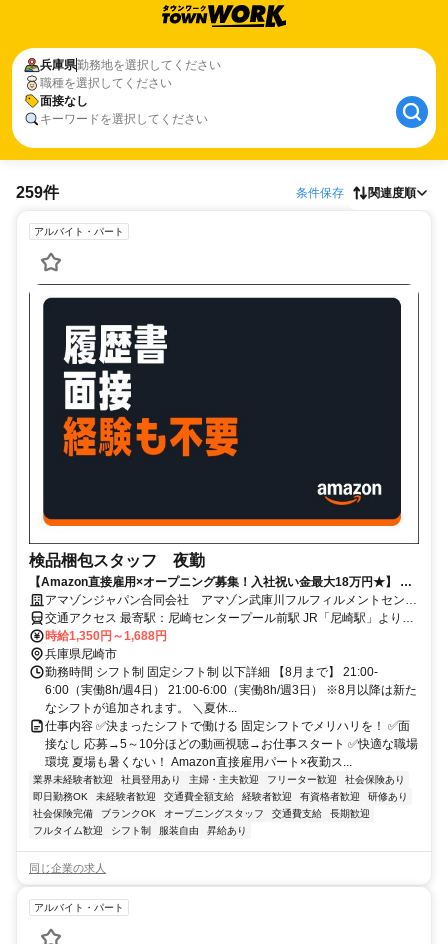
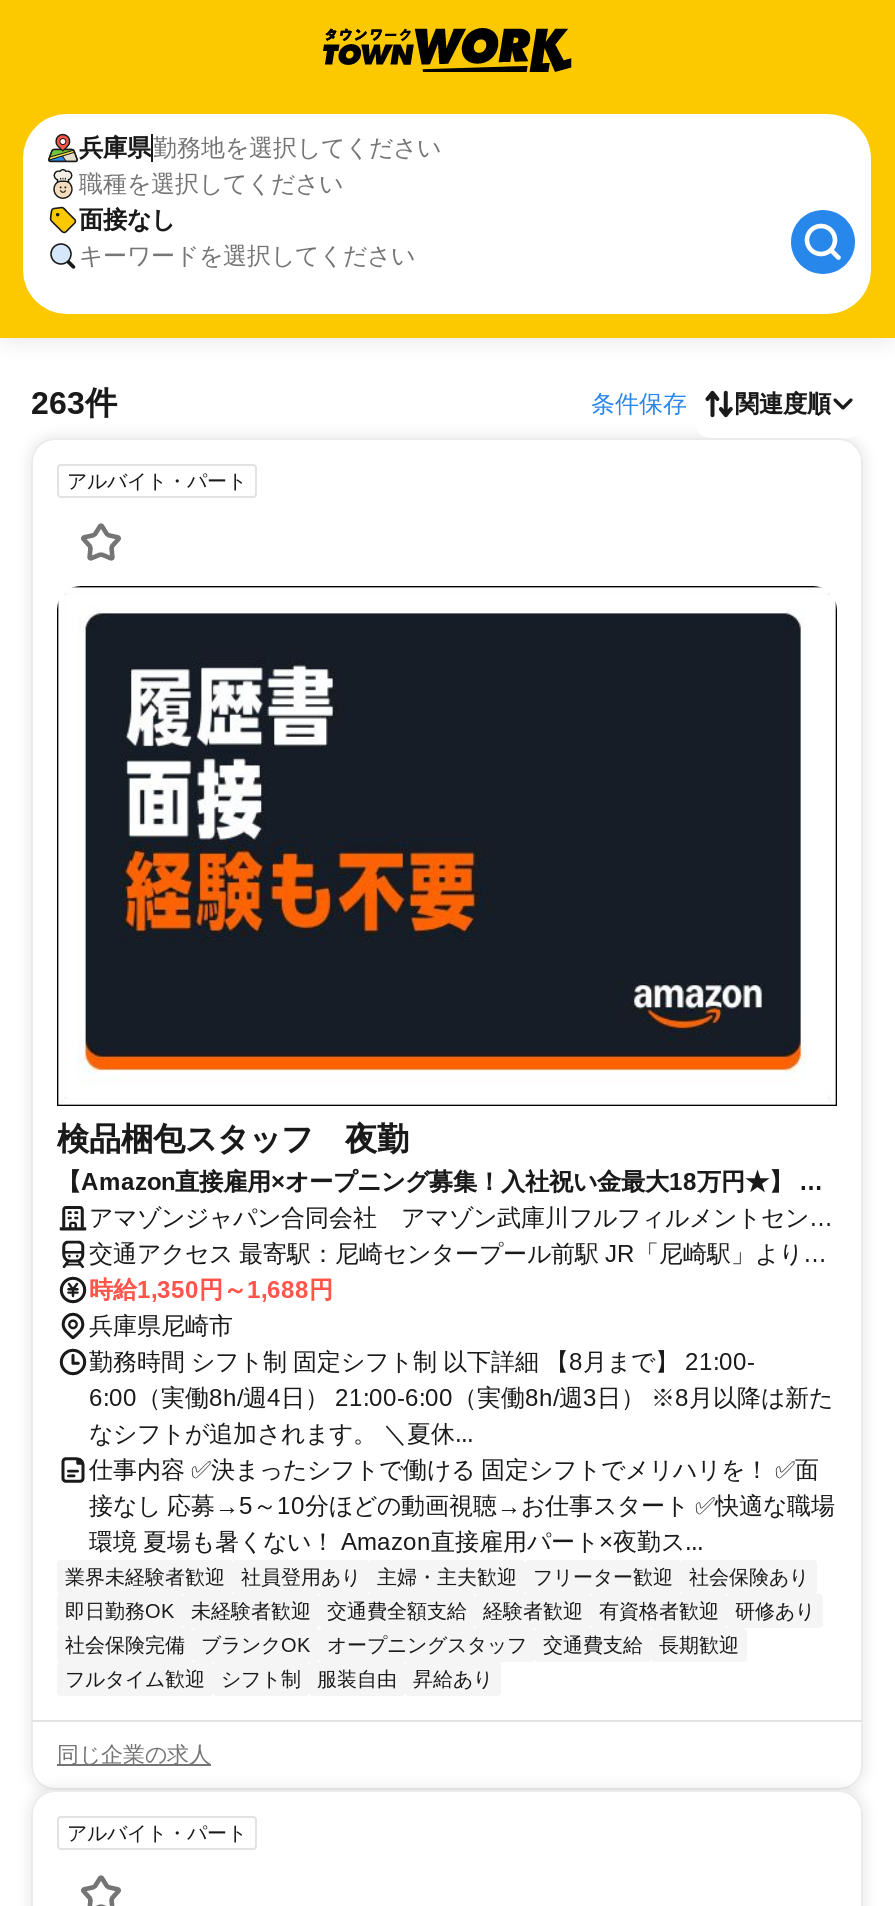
- 259件
+ 263件
